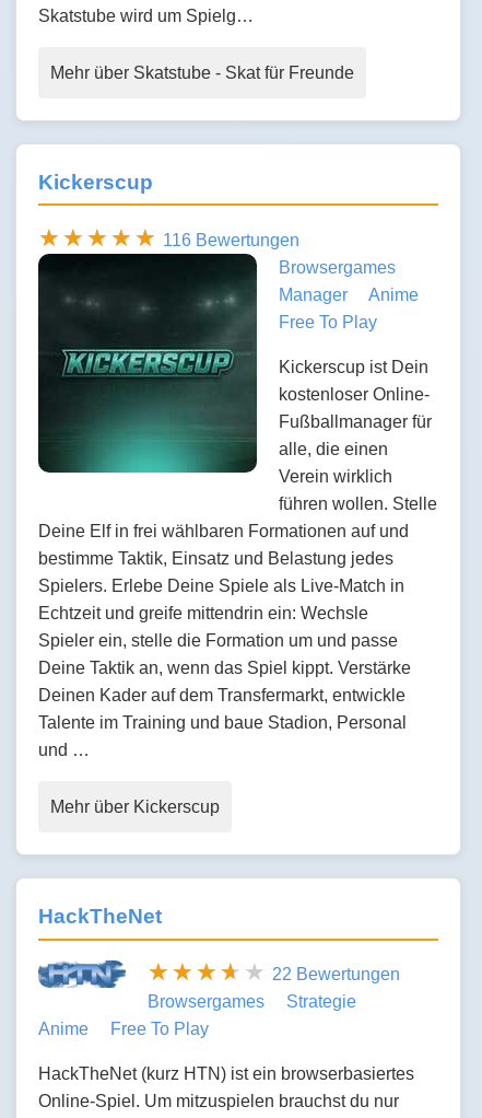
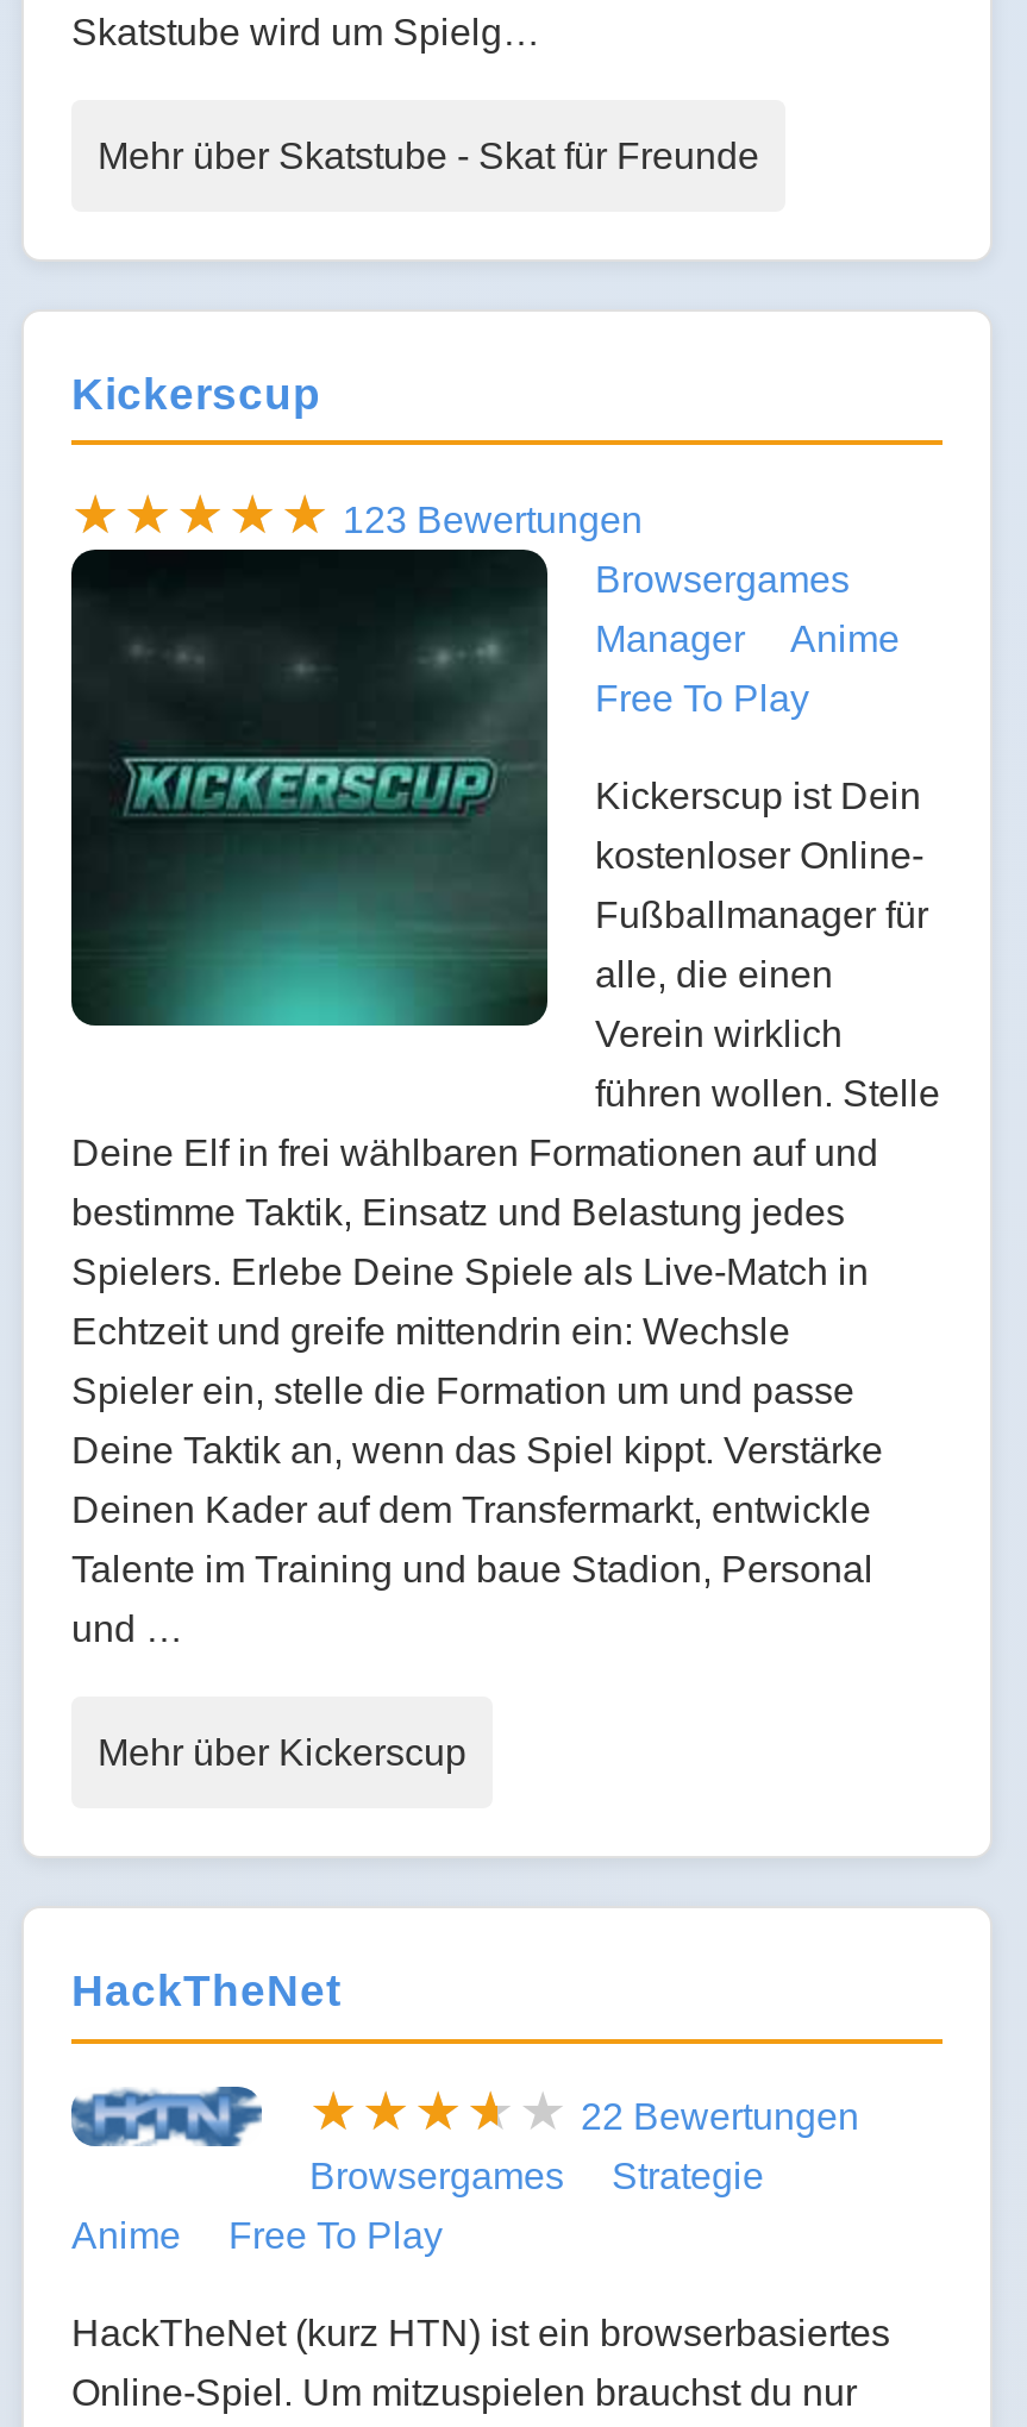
- 116 Bewertungen
+ 123 Bewertungen
